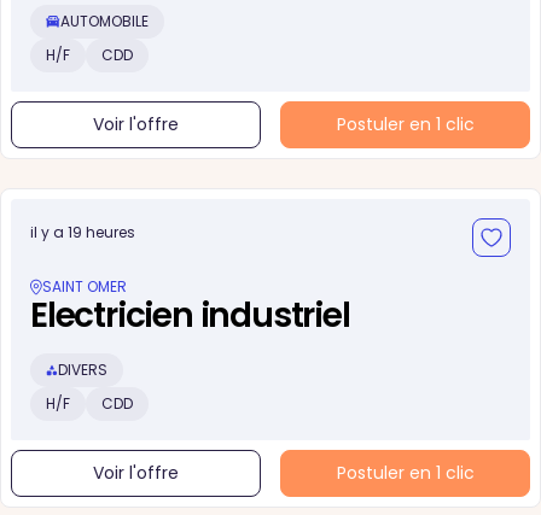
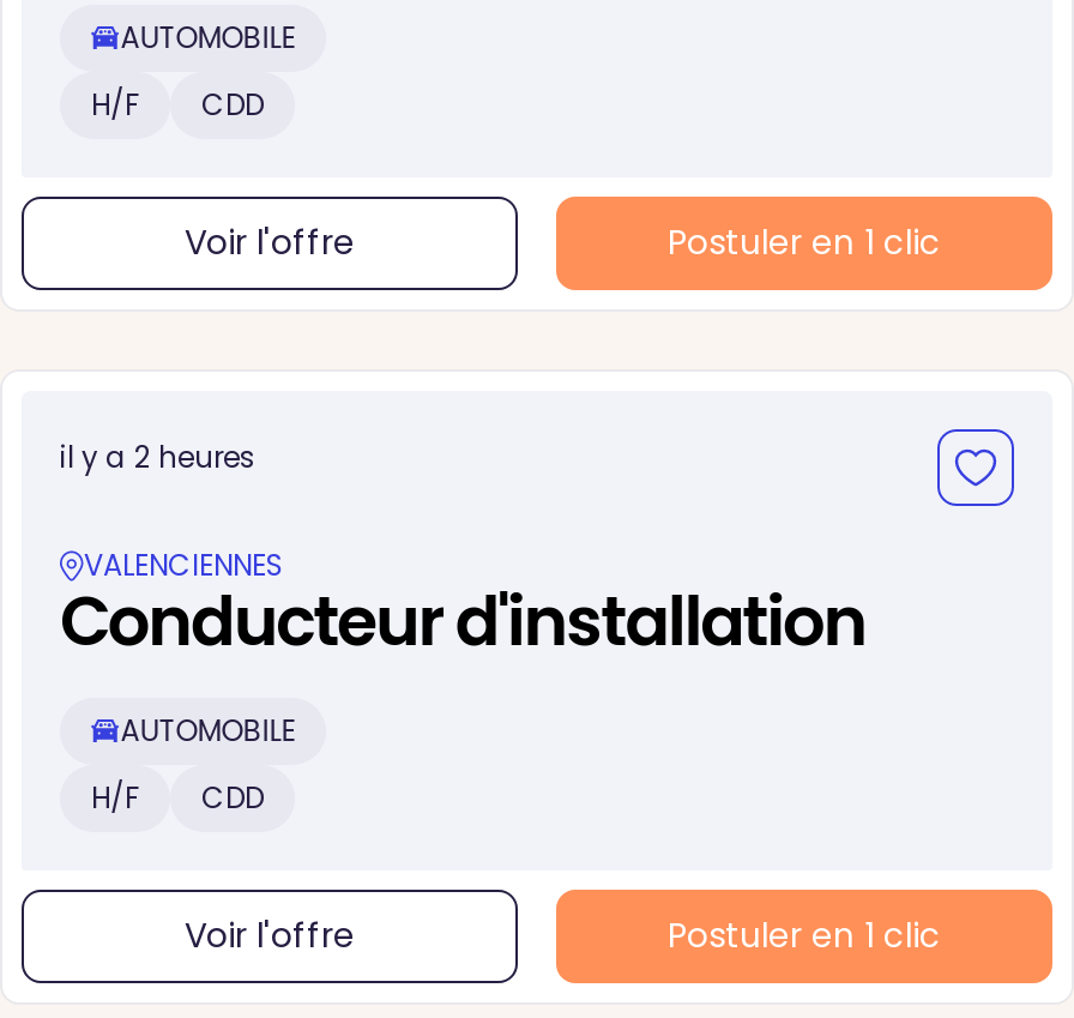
- il y a 19 heures
+ il y a 2 heures

- SAINT OMER
- Electricien industriel
- DIVERS
+ VALENCIENNES
+ Conducteur d'installation
+ AUTOMOBILE
